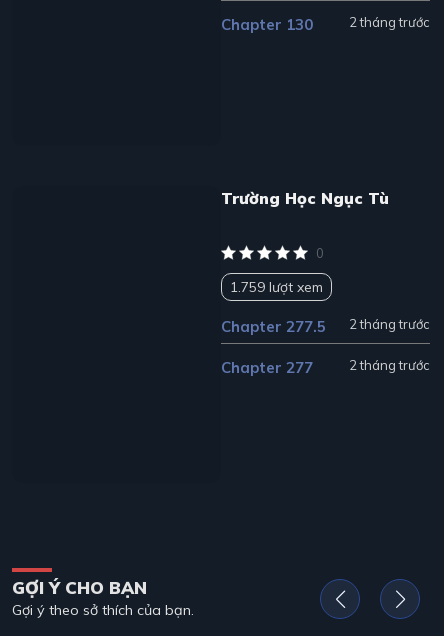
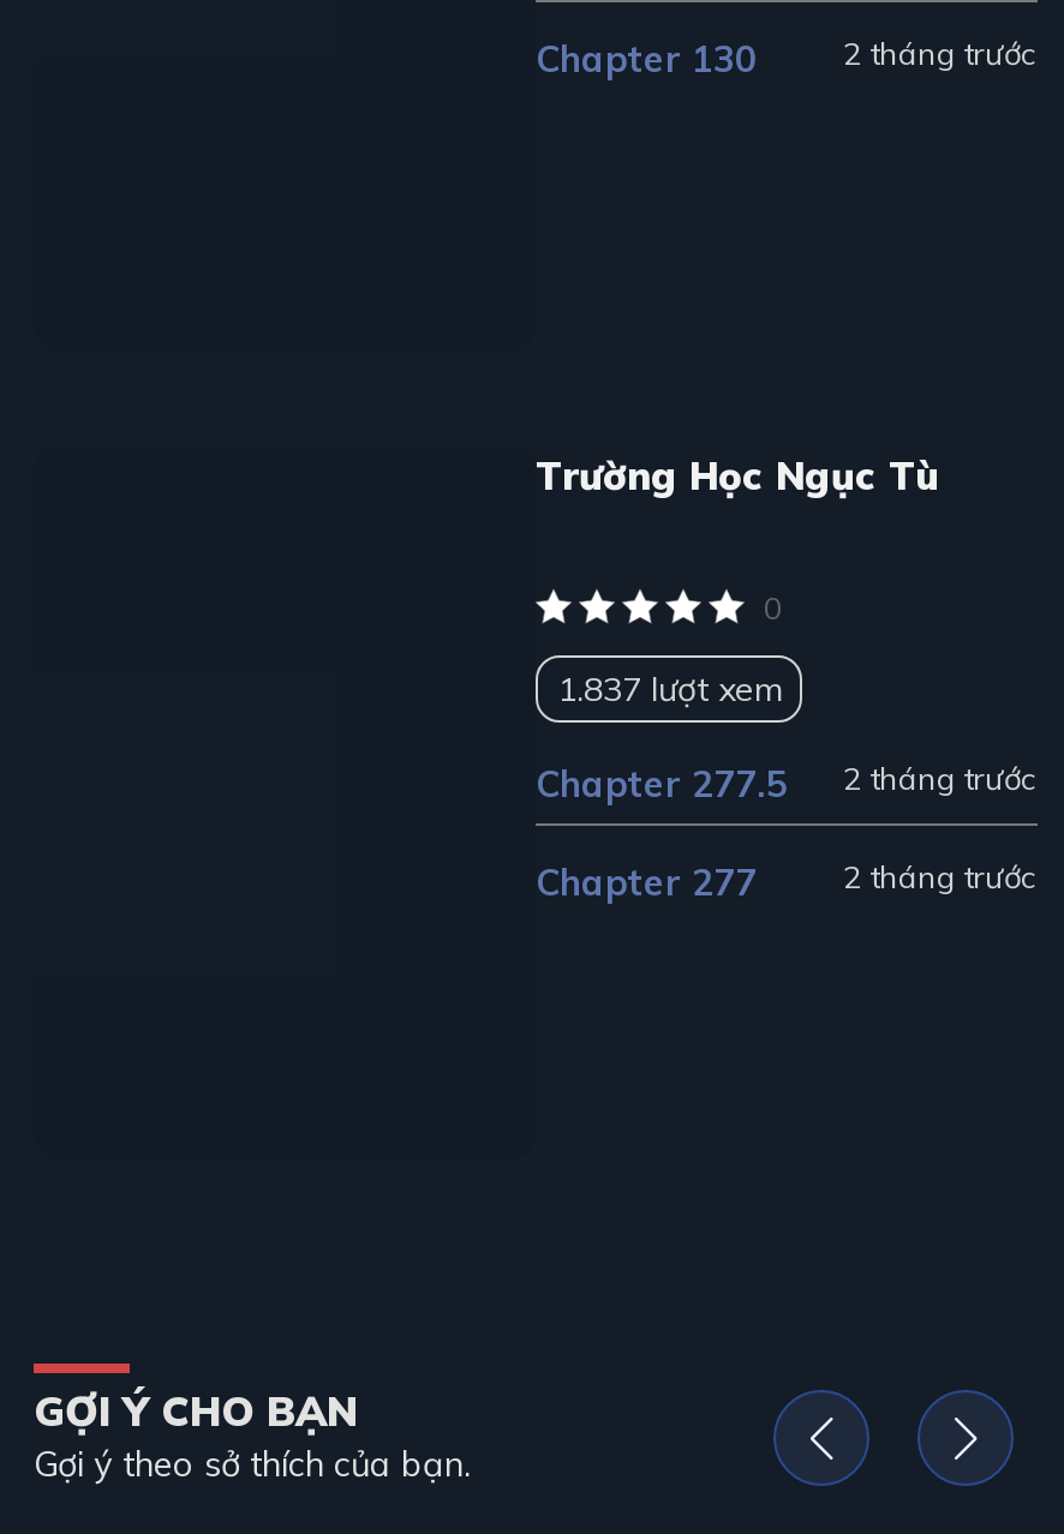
- 1.759 lượt xem
+ 1.837 lượt xem
